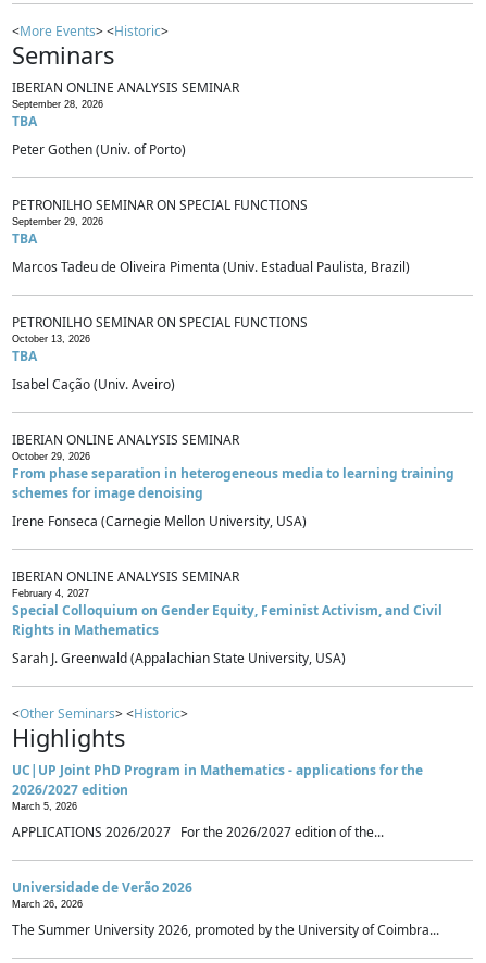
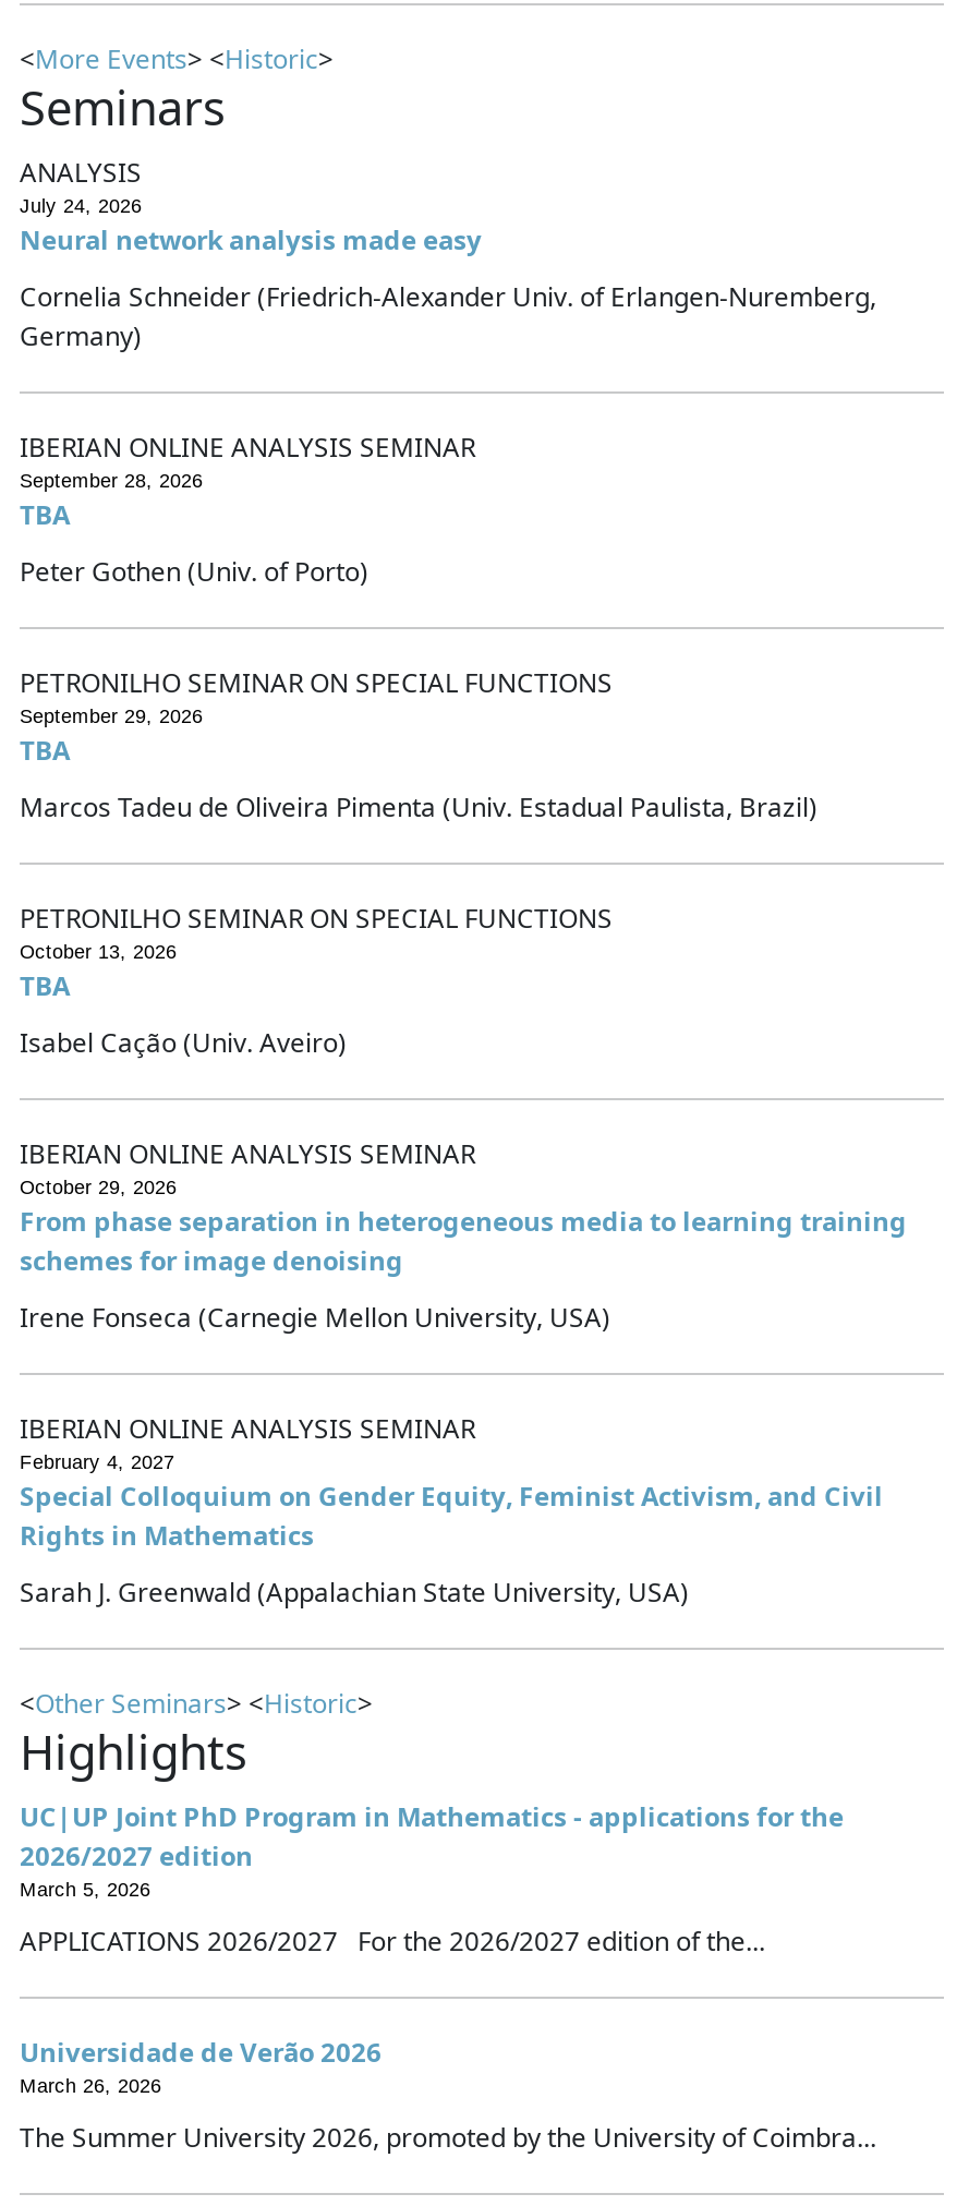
+ ANALYSIS
+ July 24, 2026
+ Neural network analysis made easy
+ Cornelia Schneider (Friedrich-Alexander Univ. of Erlangen-Nuremberg,
+ Germany)
